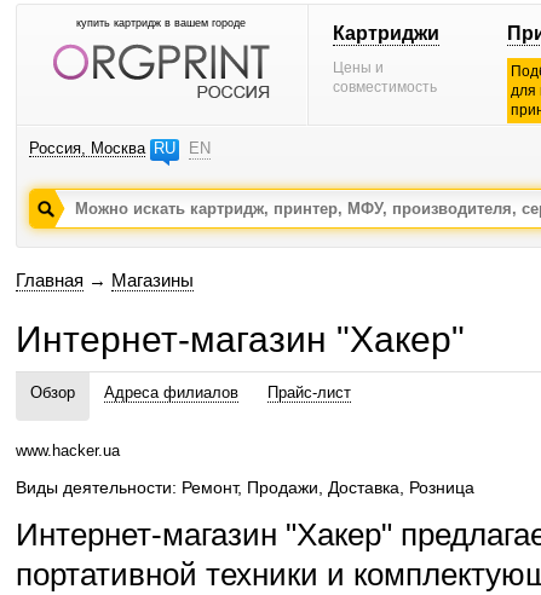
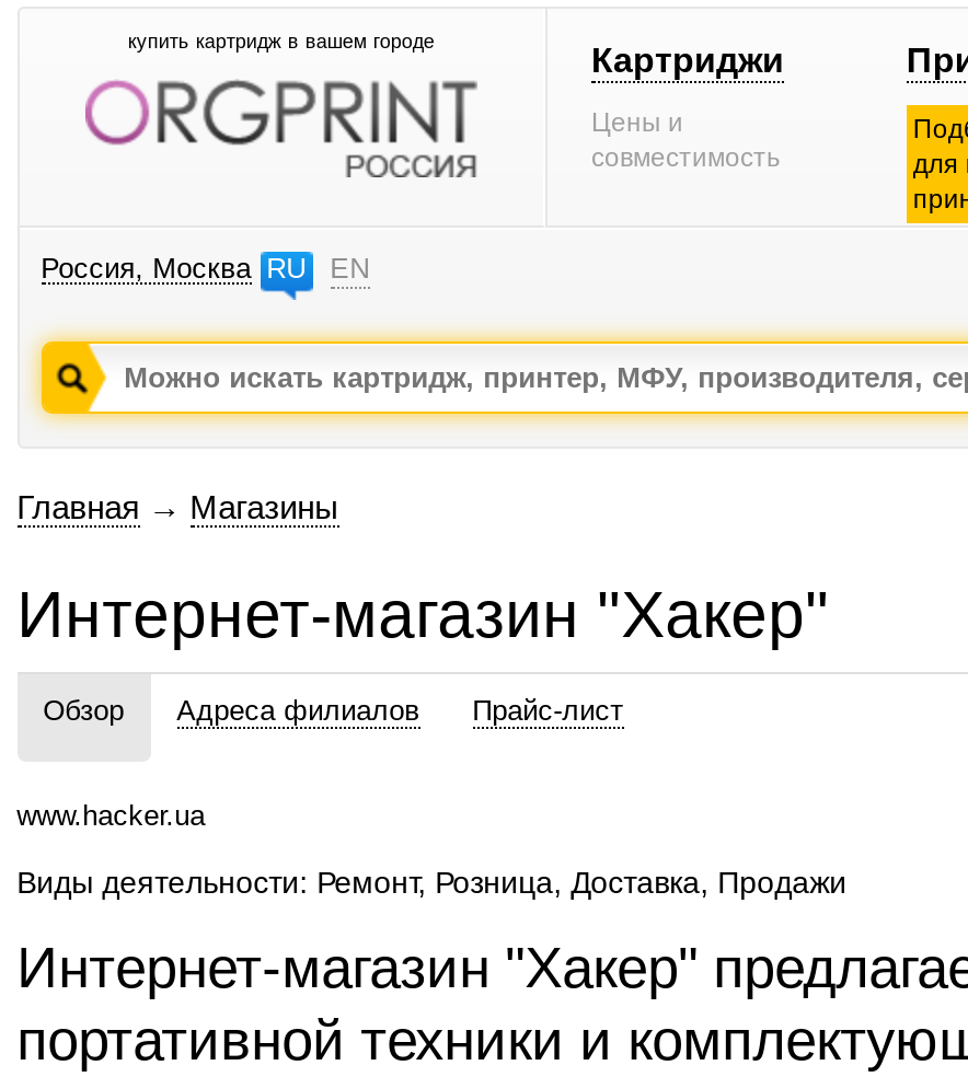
- Виды деятельности: Ремонт, Продажи, Доставка, Розница
+ Виды деятельности: Ремонт, Розница, Доставка, Продажи
